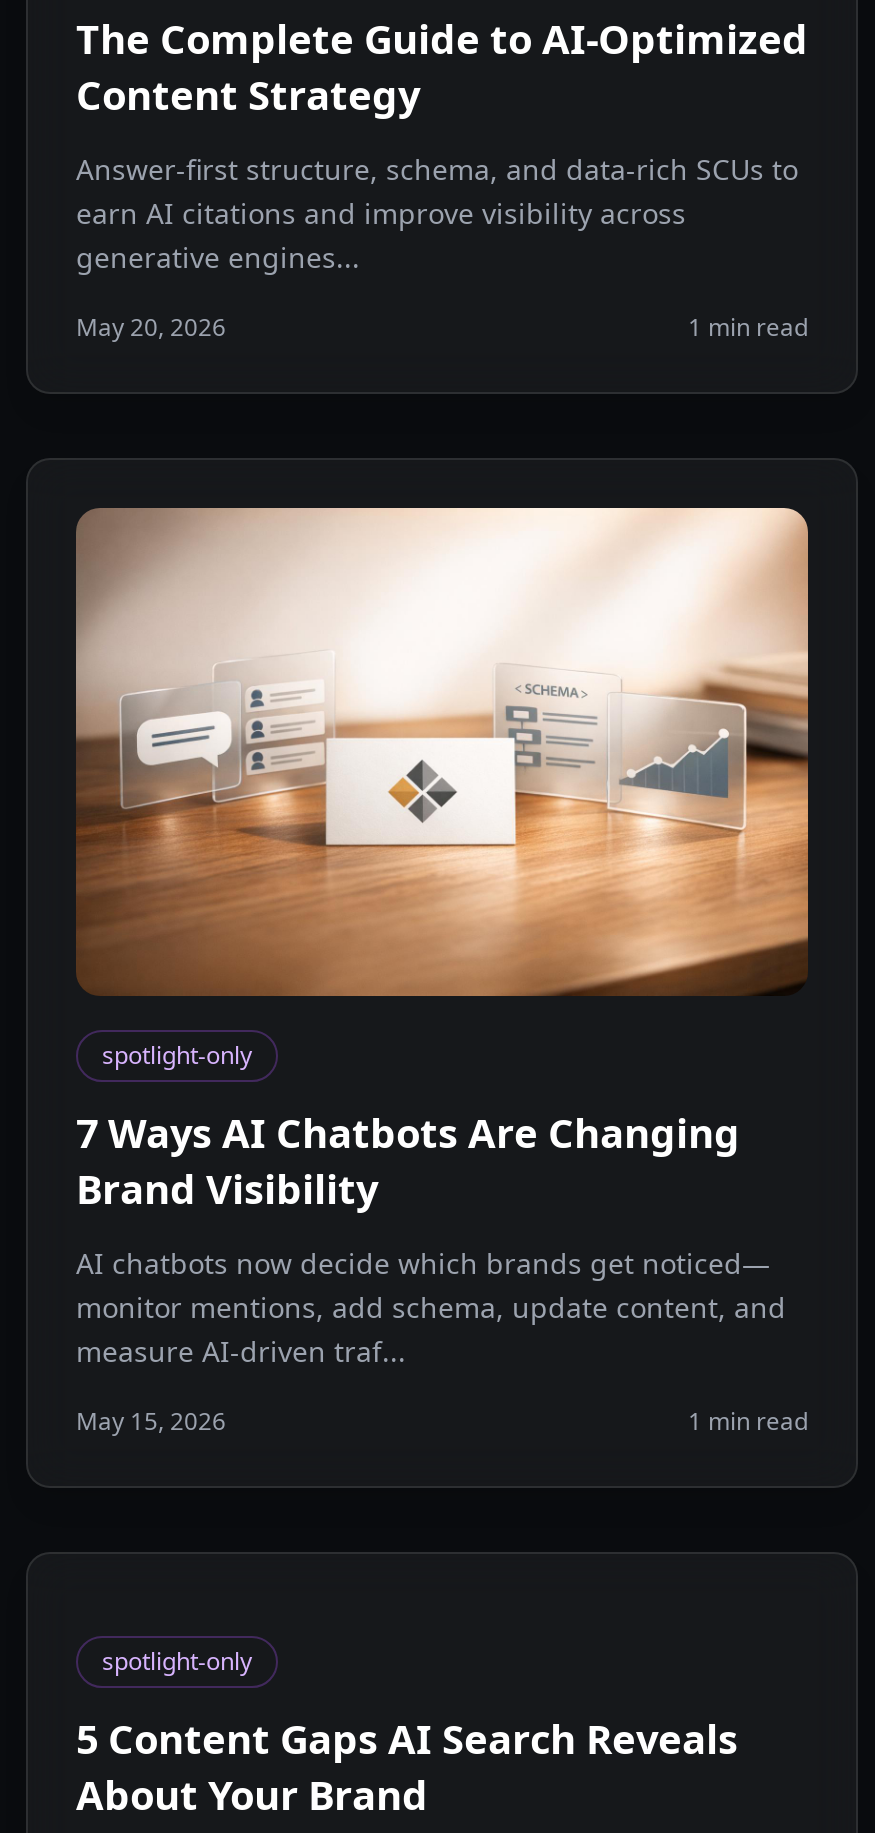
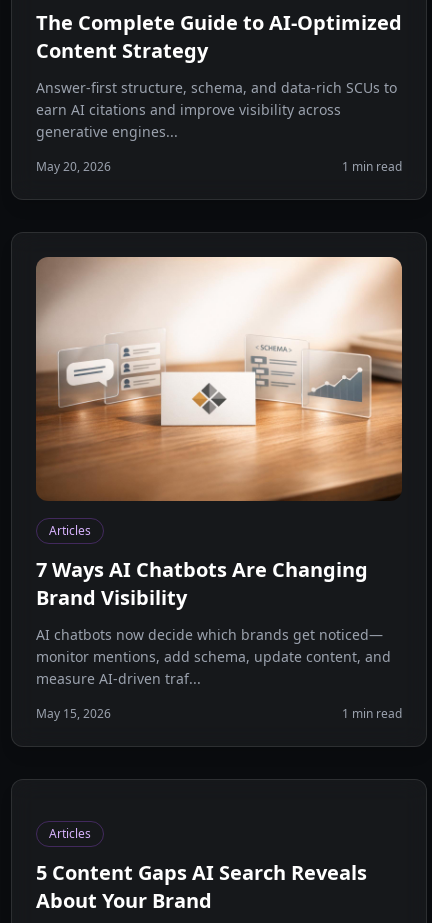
- spotlight-only
+ Articles

- spotlight-only
+ Articles
